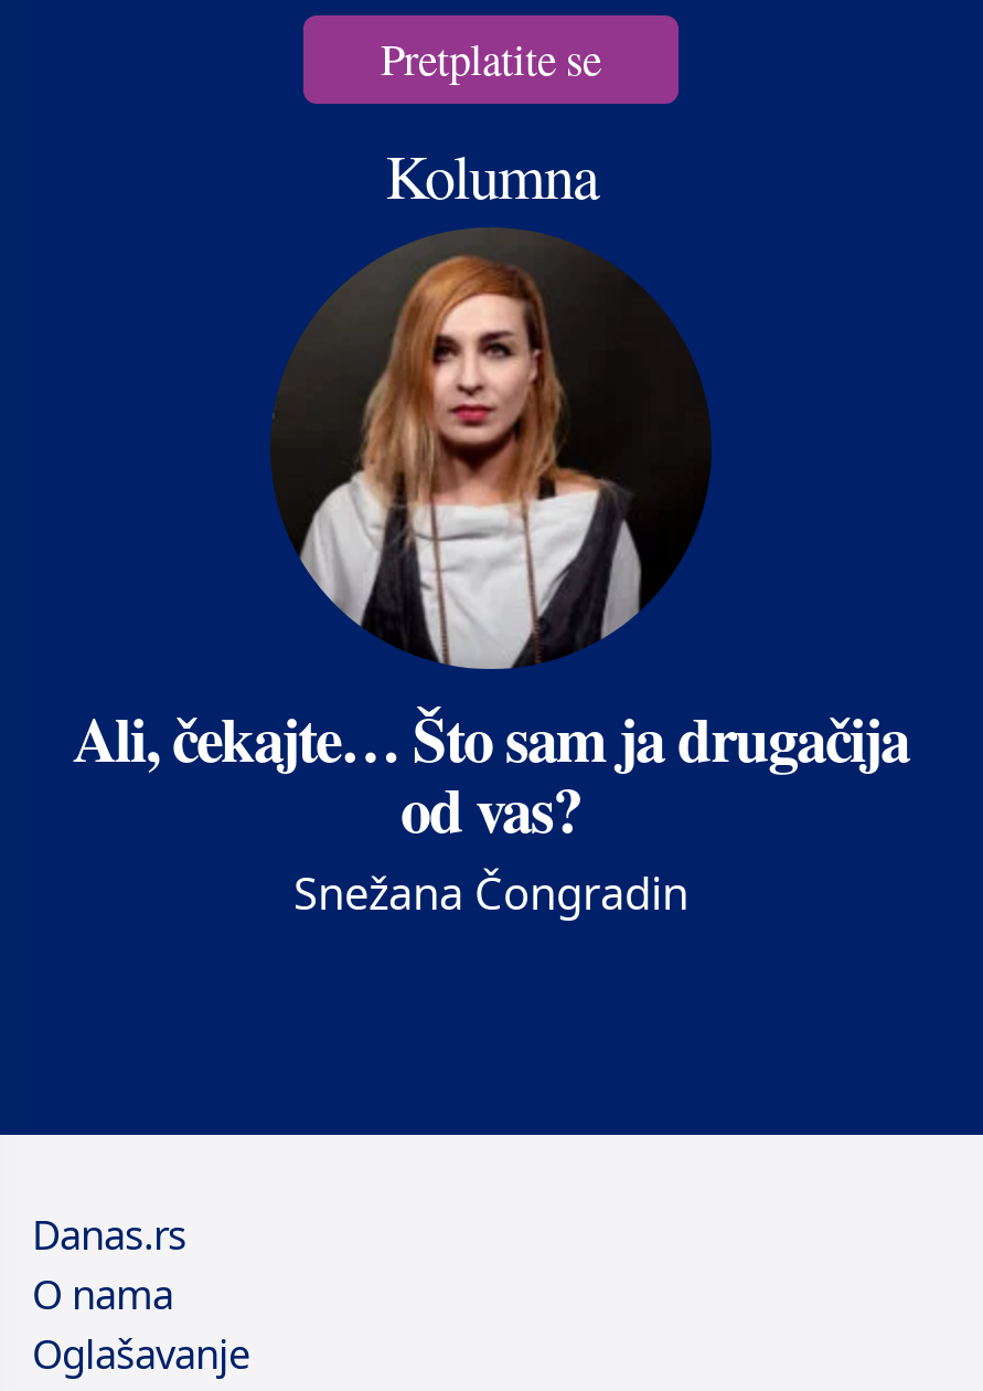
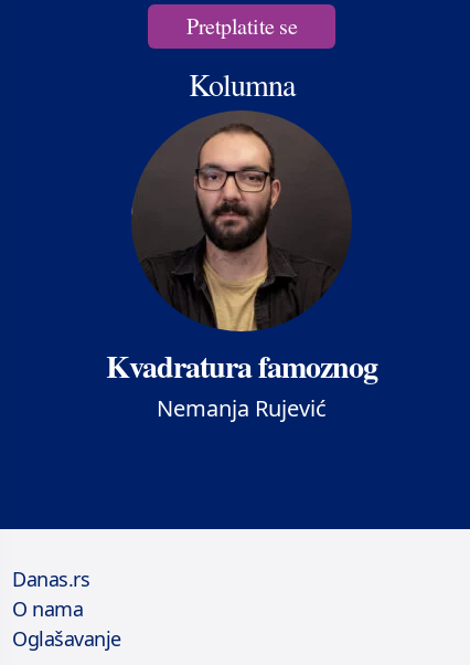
- [image]
- Ali, čekajte… Što sam ja drugačija
- od vas?
- Snežana Čongradin
+ [image]
+ Kvadratura famoznog
+ Nemanja Rujević
